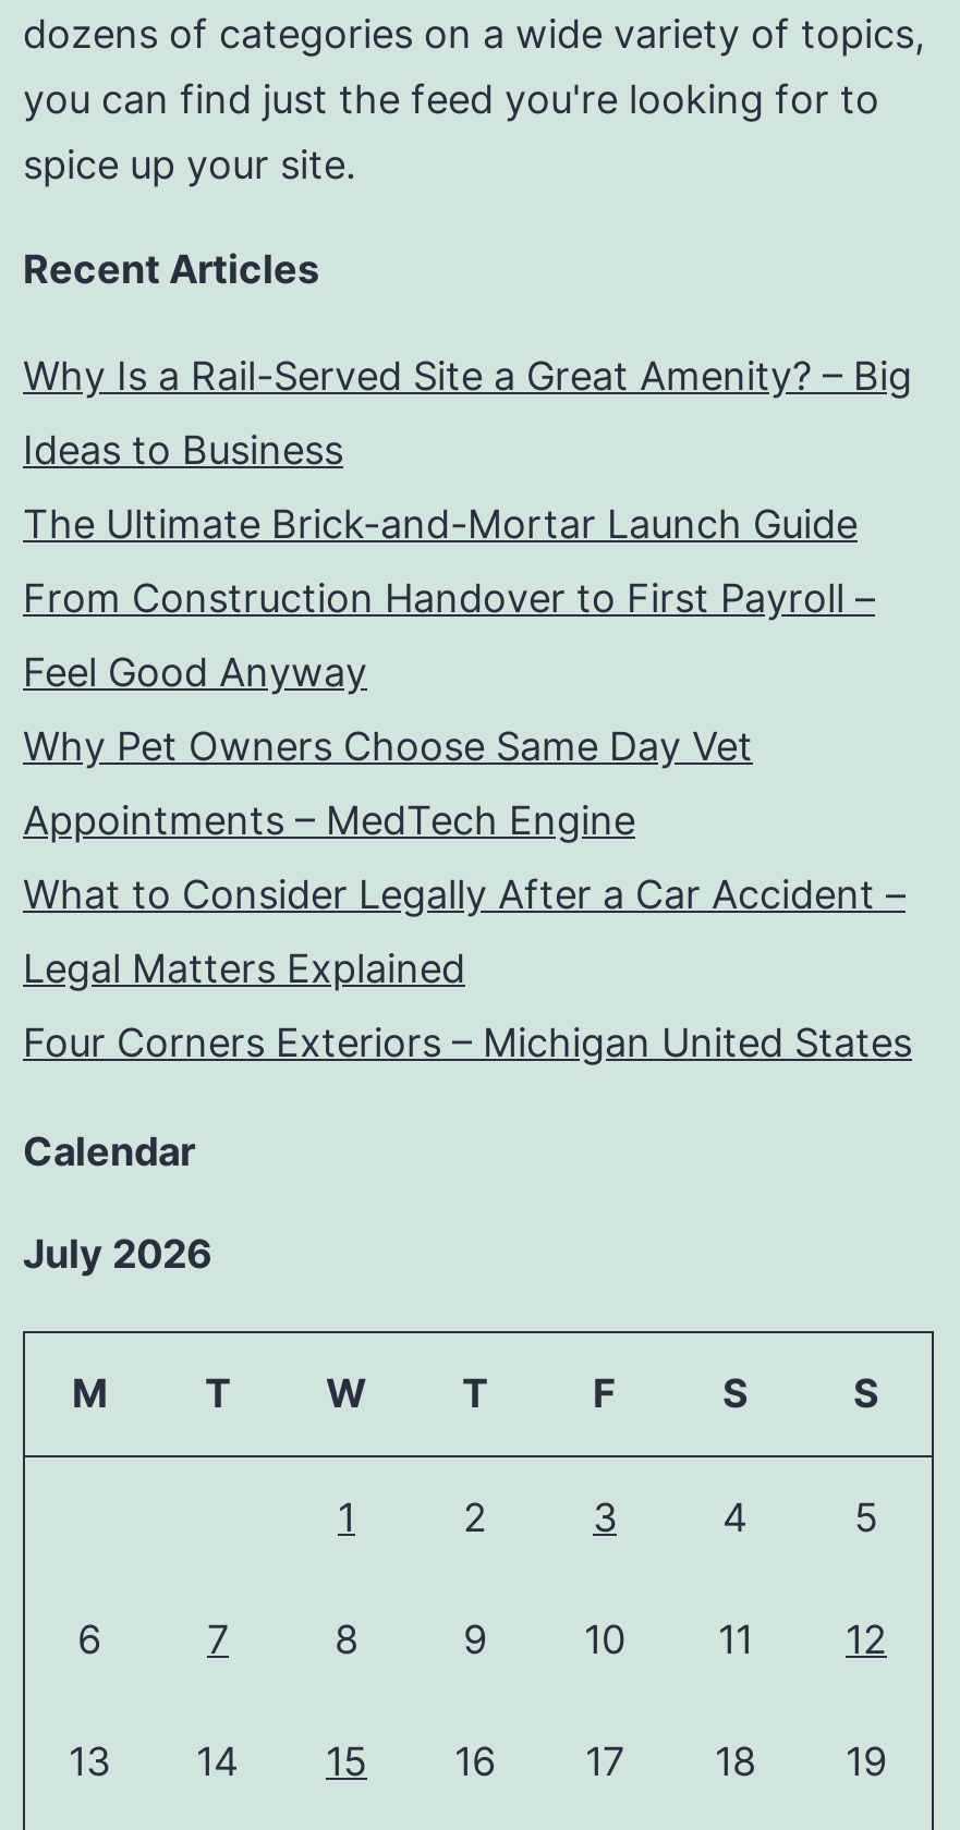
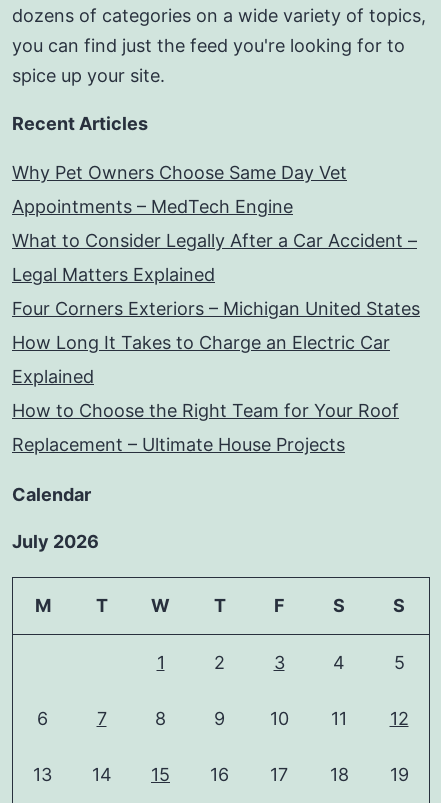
- Why Is a Rail-Served Site a Great Amenity? – Big
- Ideas to Business
- The Ultimate Brick-and-Mortar Launch Guide
- From Construction Handover to First Payroll –
- Feel Good Anyway

moved up: Why Pet Owners Choose Same Day Vet | Appointments – MedTech Engine | What to Consider Legally After a Car Accident – | Legal Matters Explained | Four Corners Exteriors – Michigan United States

+ How Long It Takes to Charge an Electric Car
+ Explained
+ How to Choose the Right Team for Your Roof
+ Replacement – Ultimate House Projects
